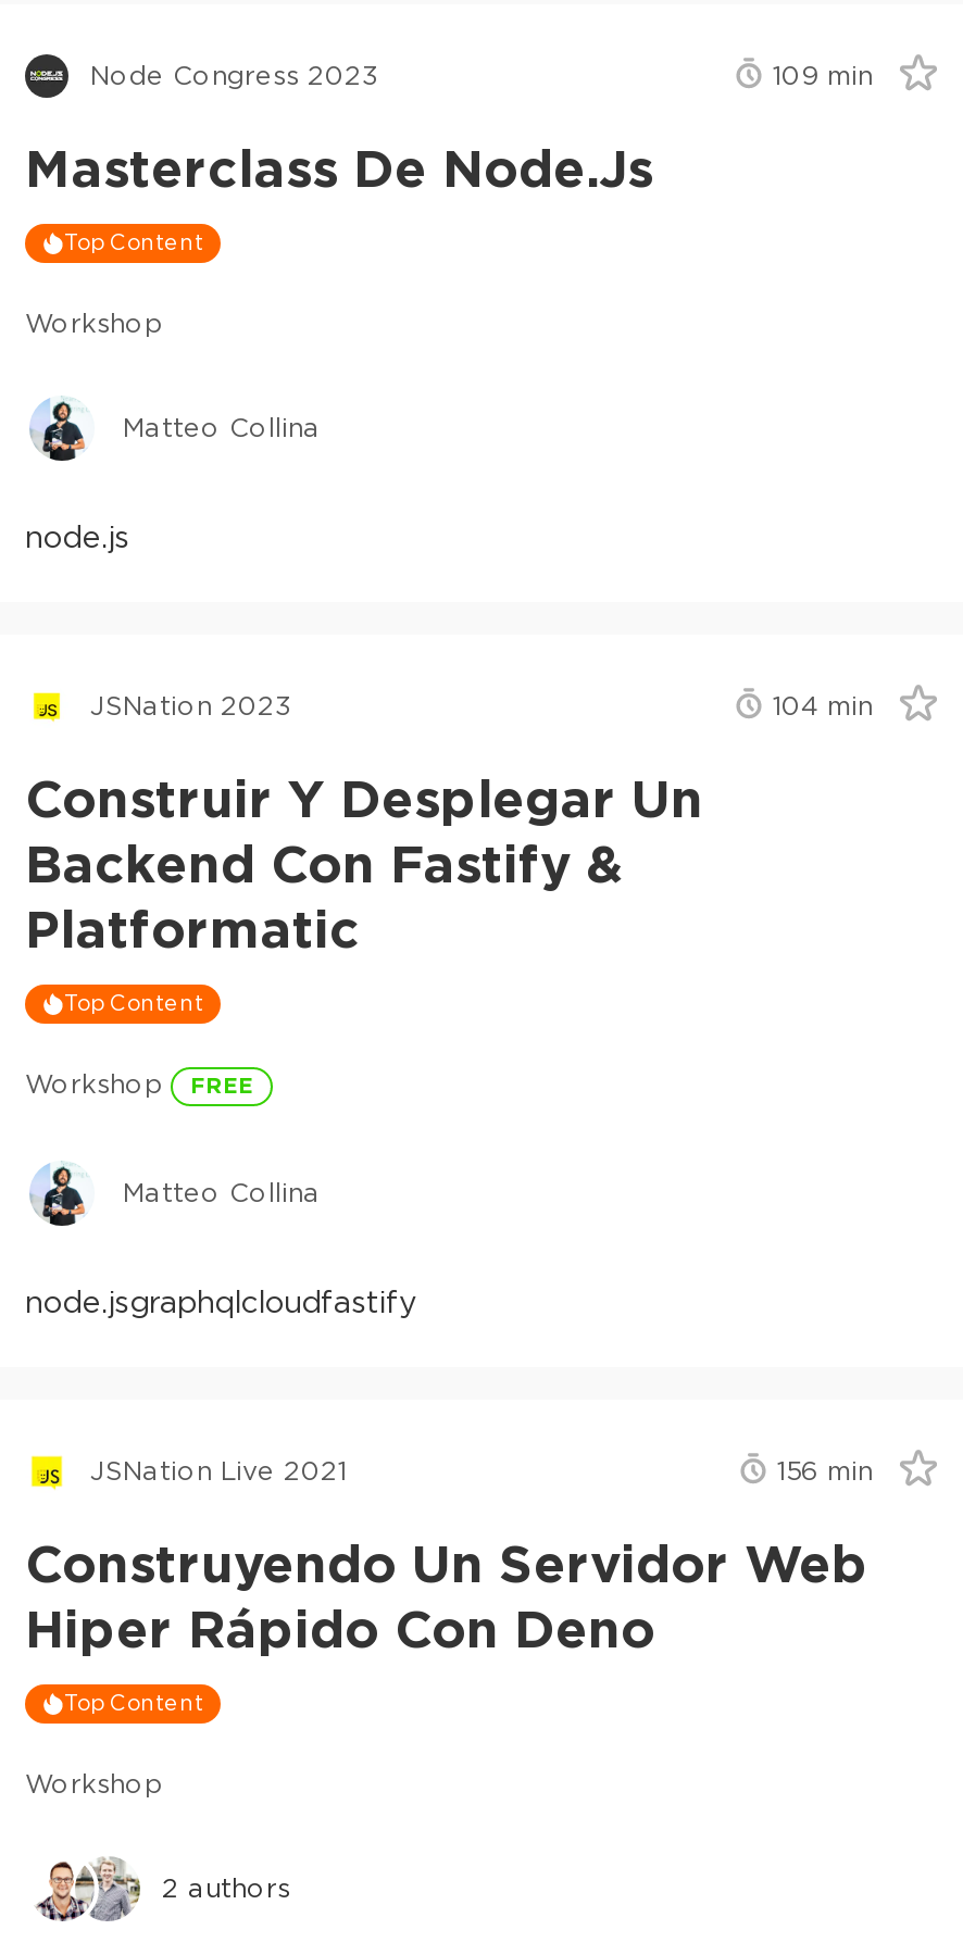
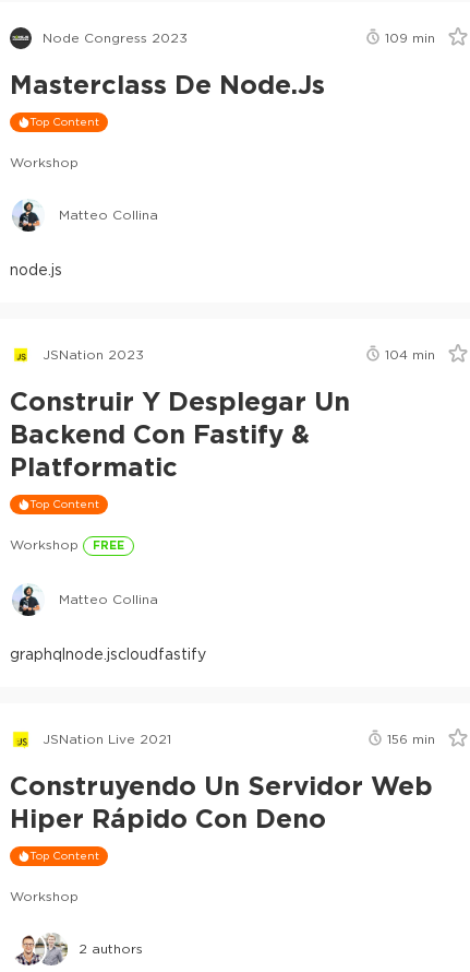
- node.jsgraphqlcloudfastify
+ graphqlnode.jscloudfastify
